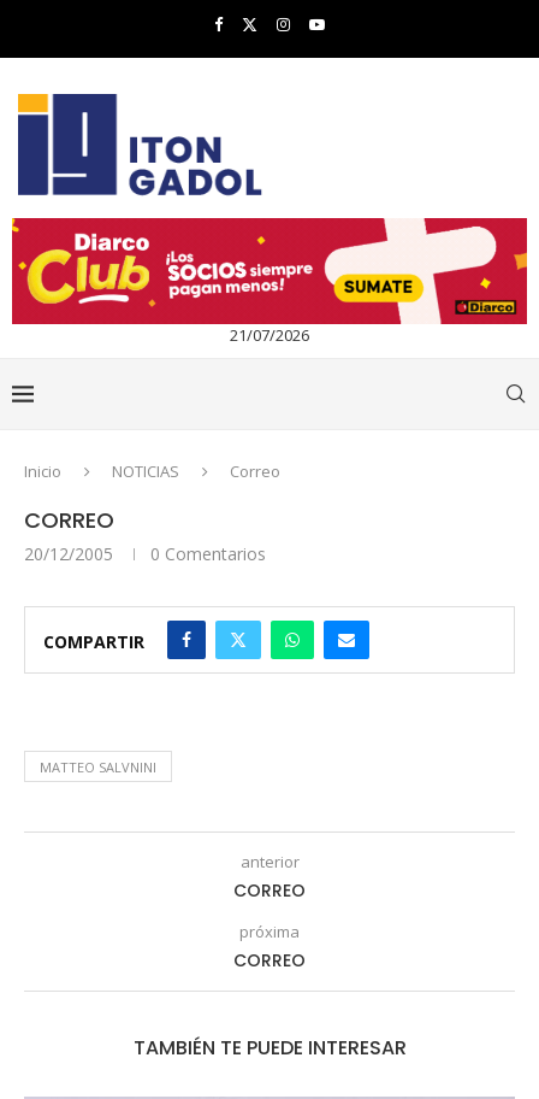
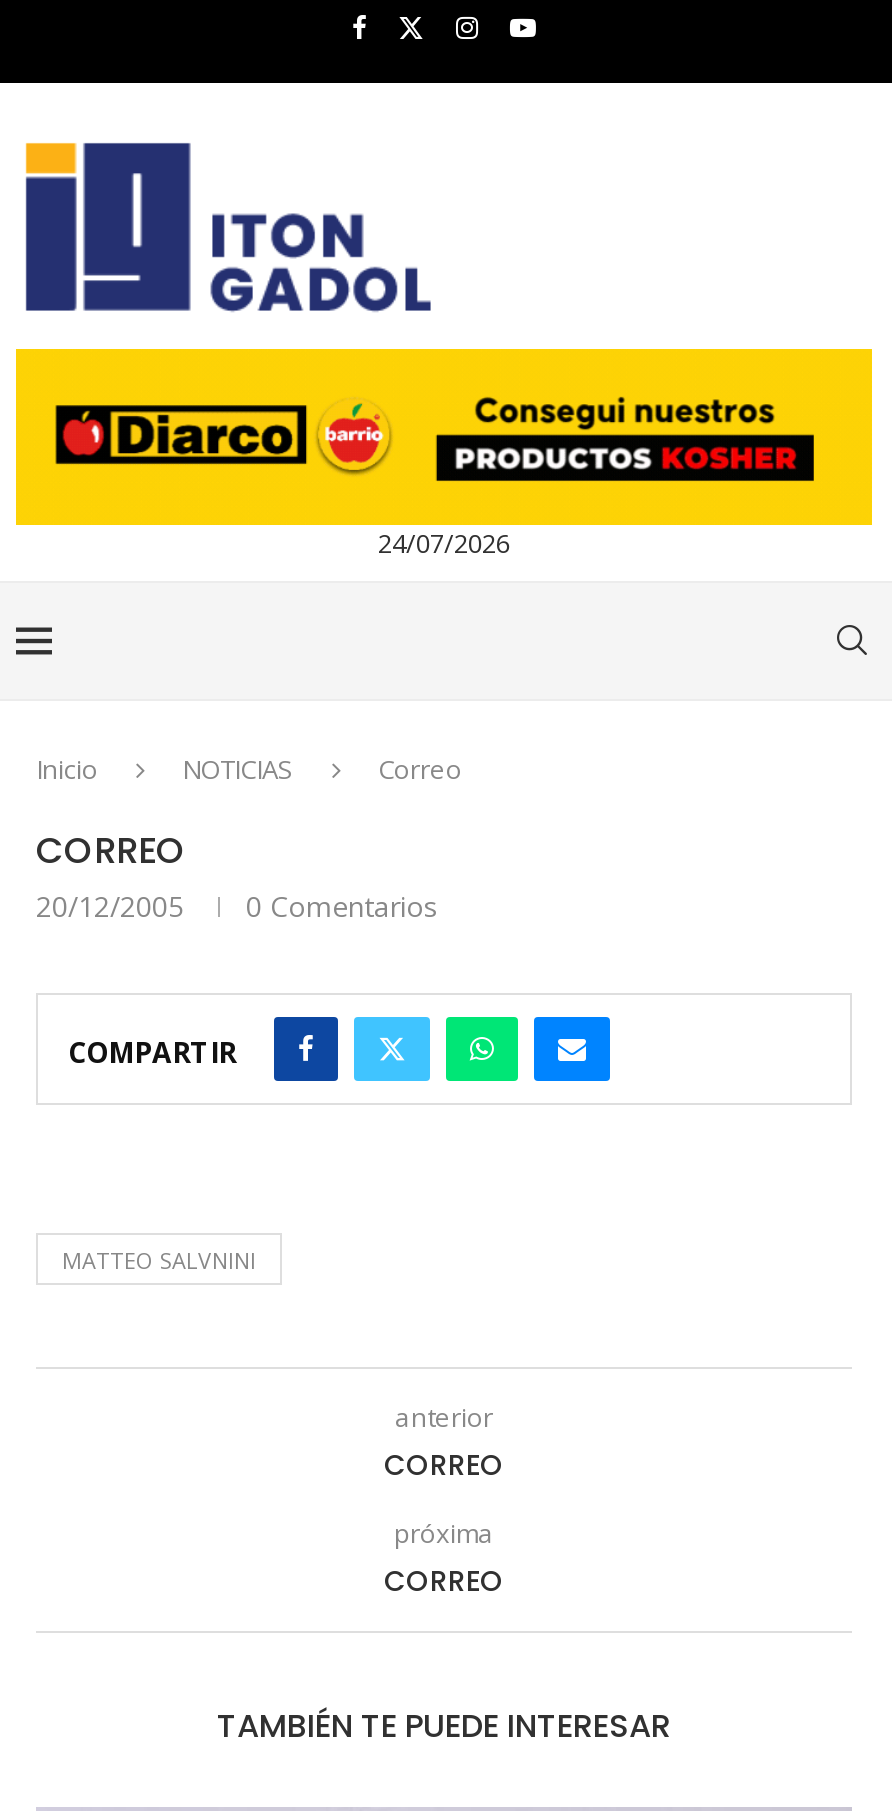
- [image]
- 21/07/2026
+ [image]
+ 24/07/2026
